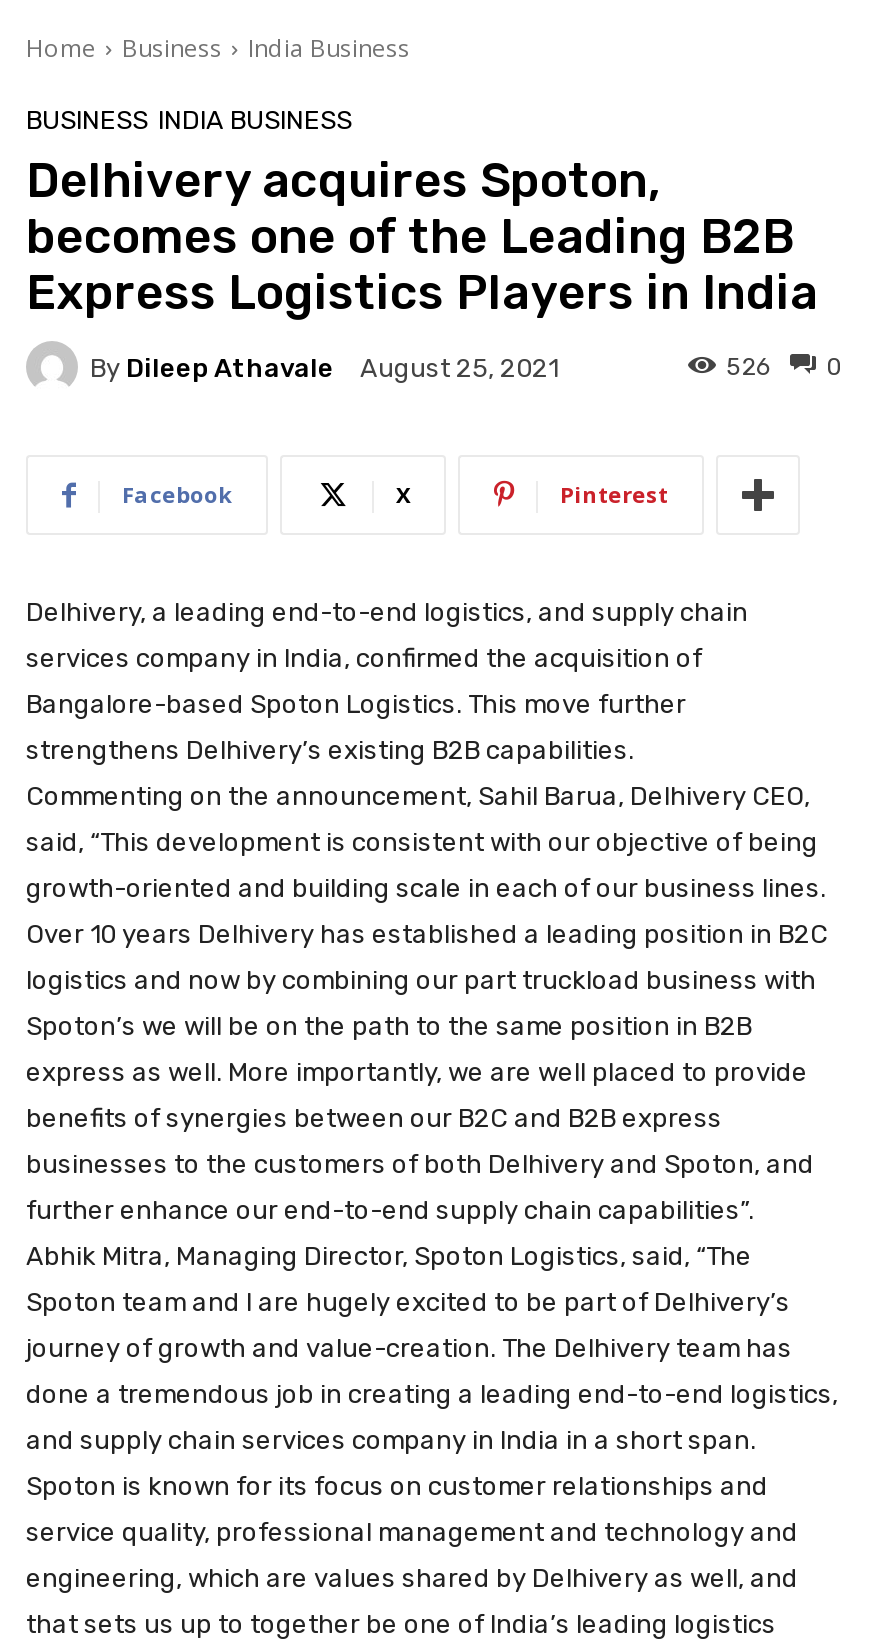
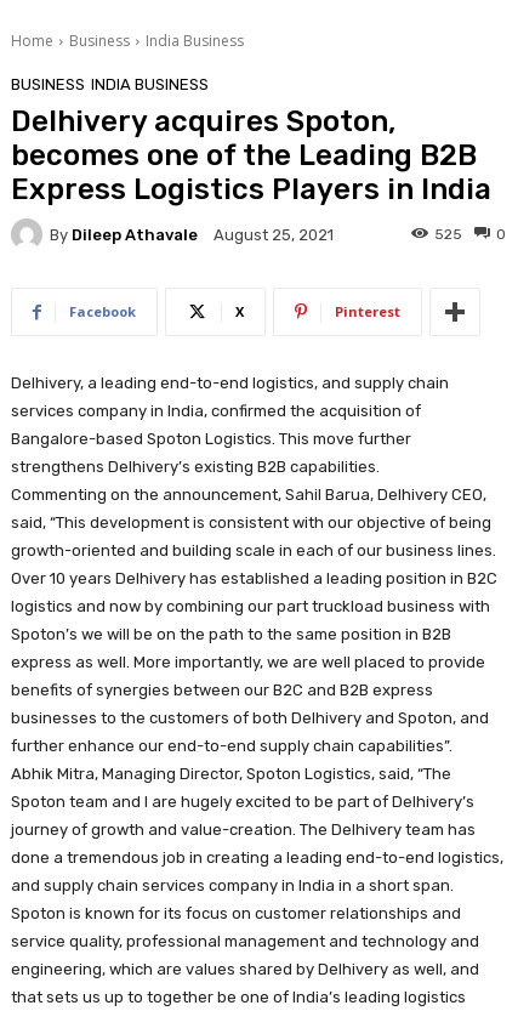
- 526 0
+ 525 0
